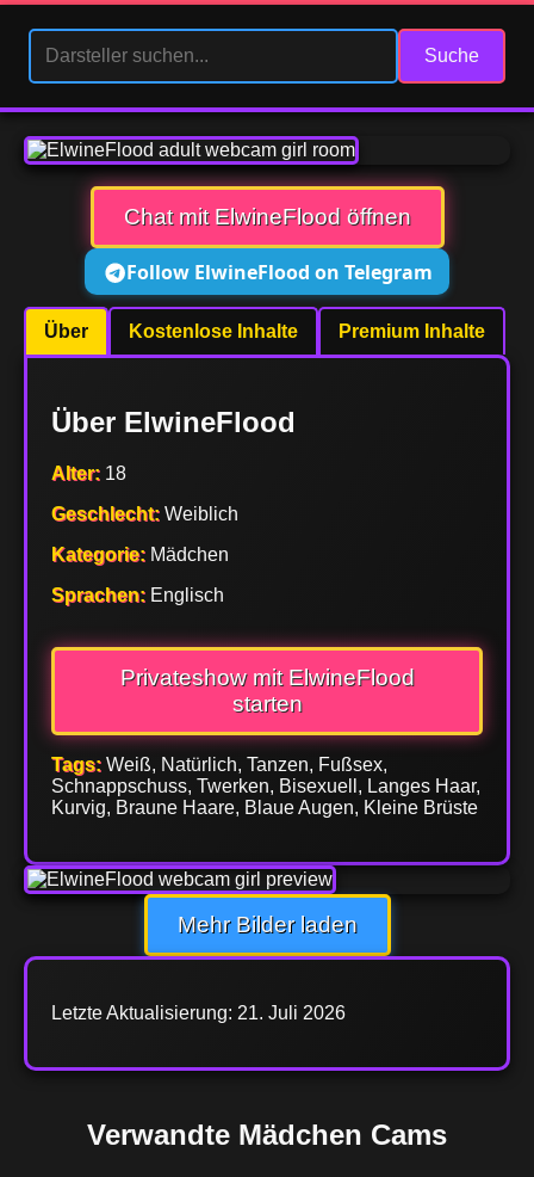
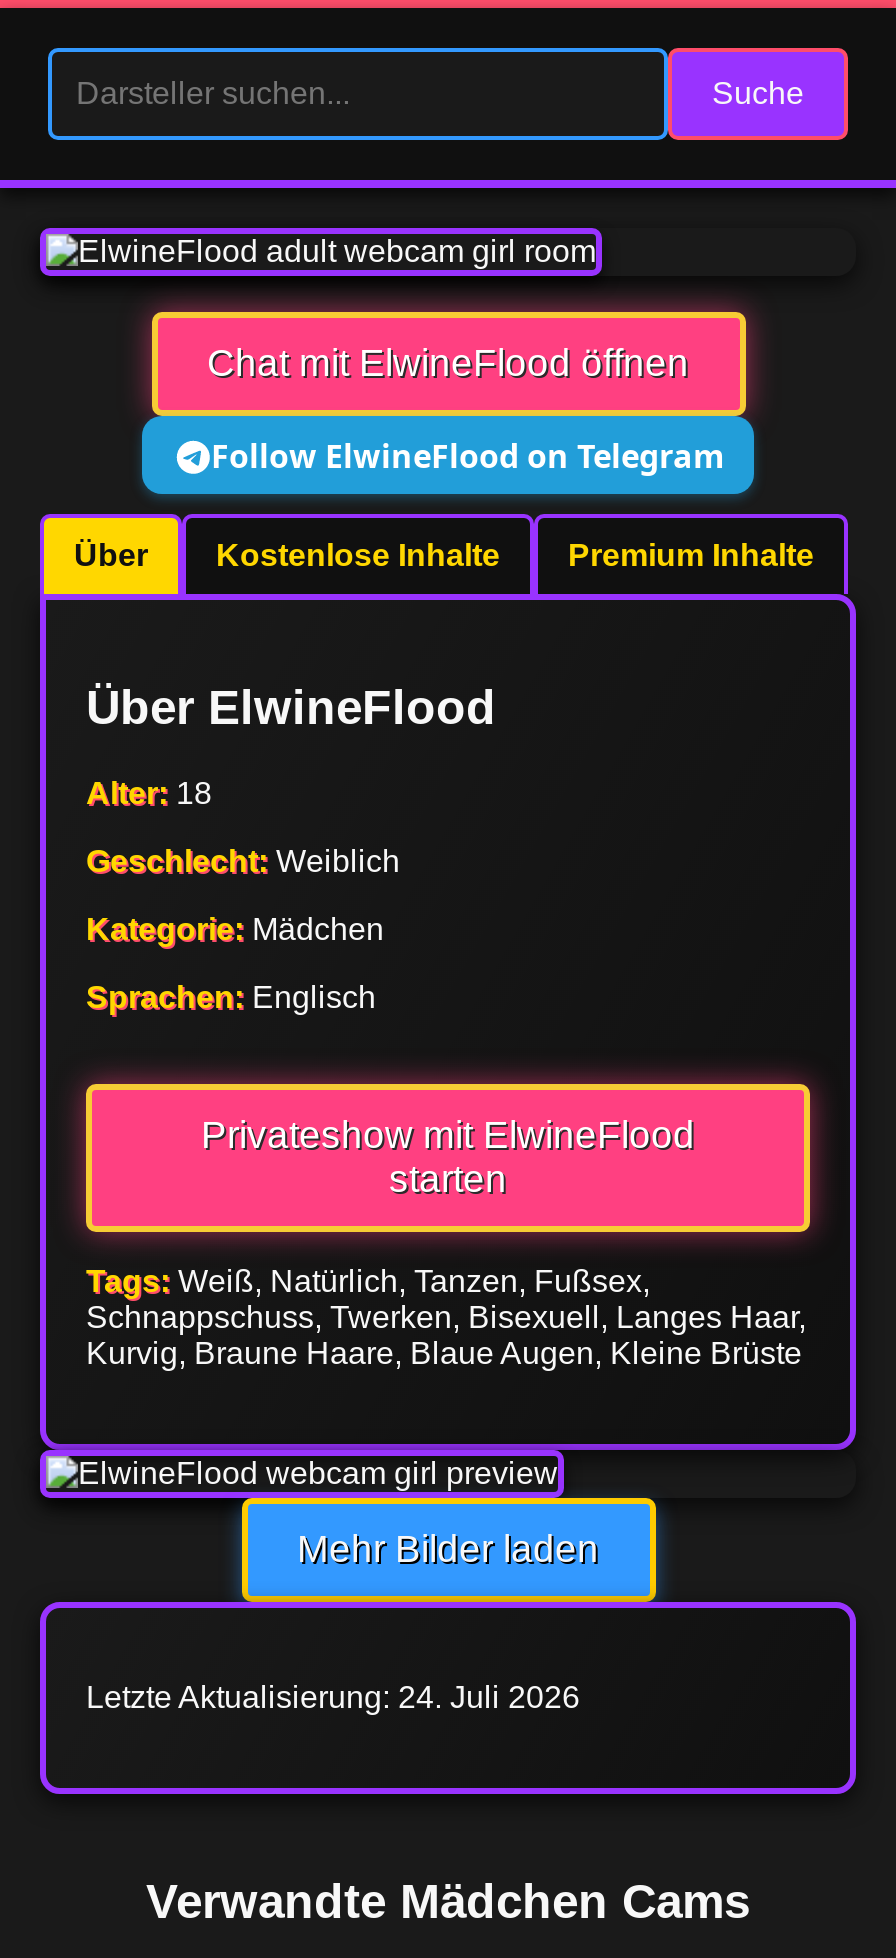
- Letzte Aktualisierung: 21. Juli 2026
+ Letzte Aktualisierung: 24. Juli 2026
